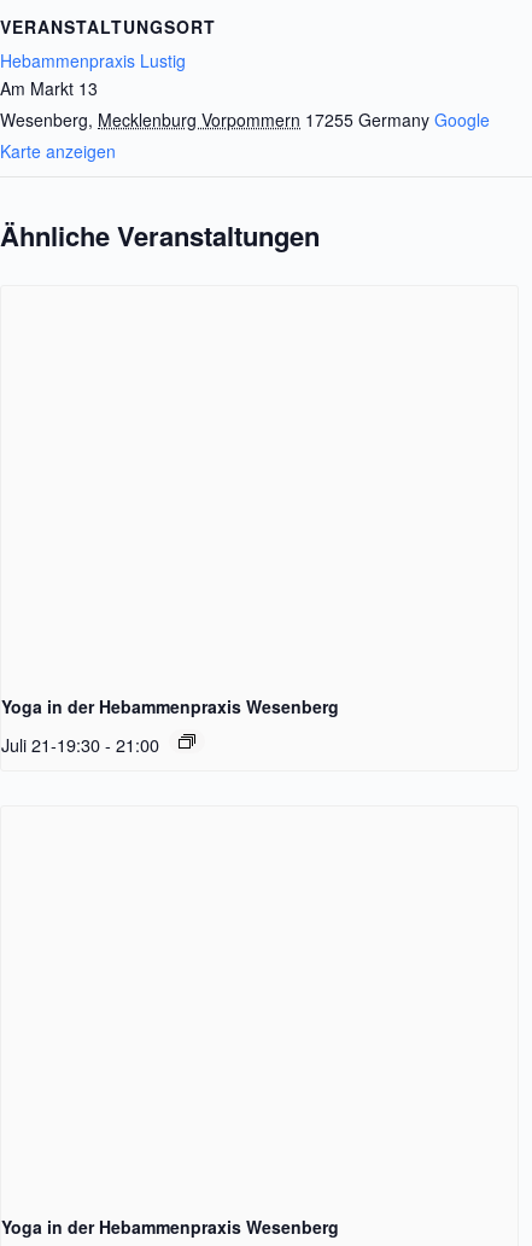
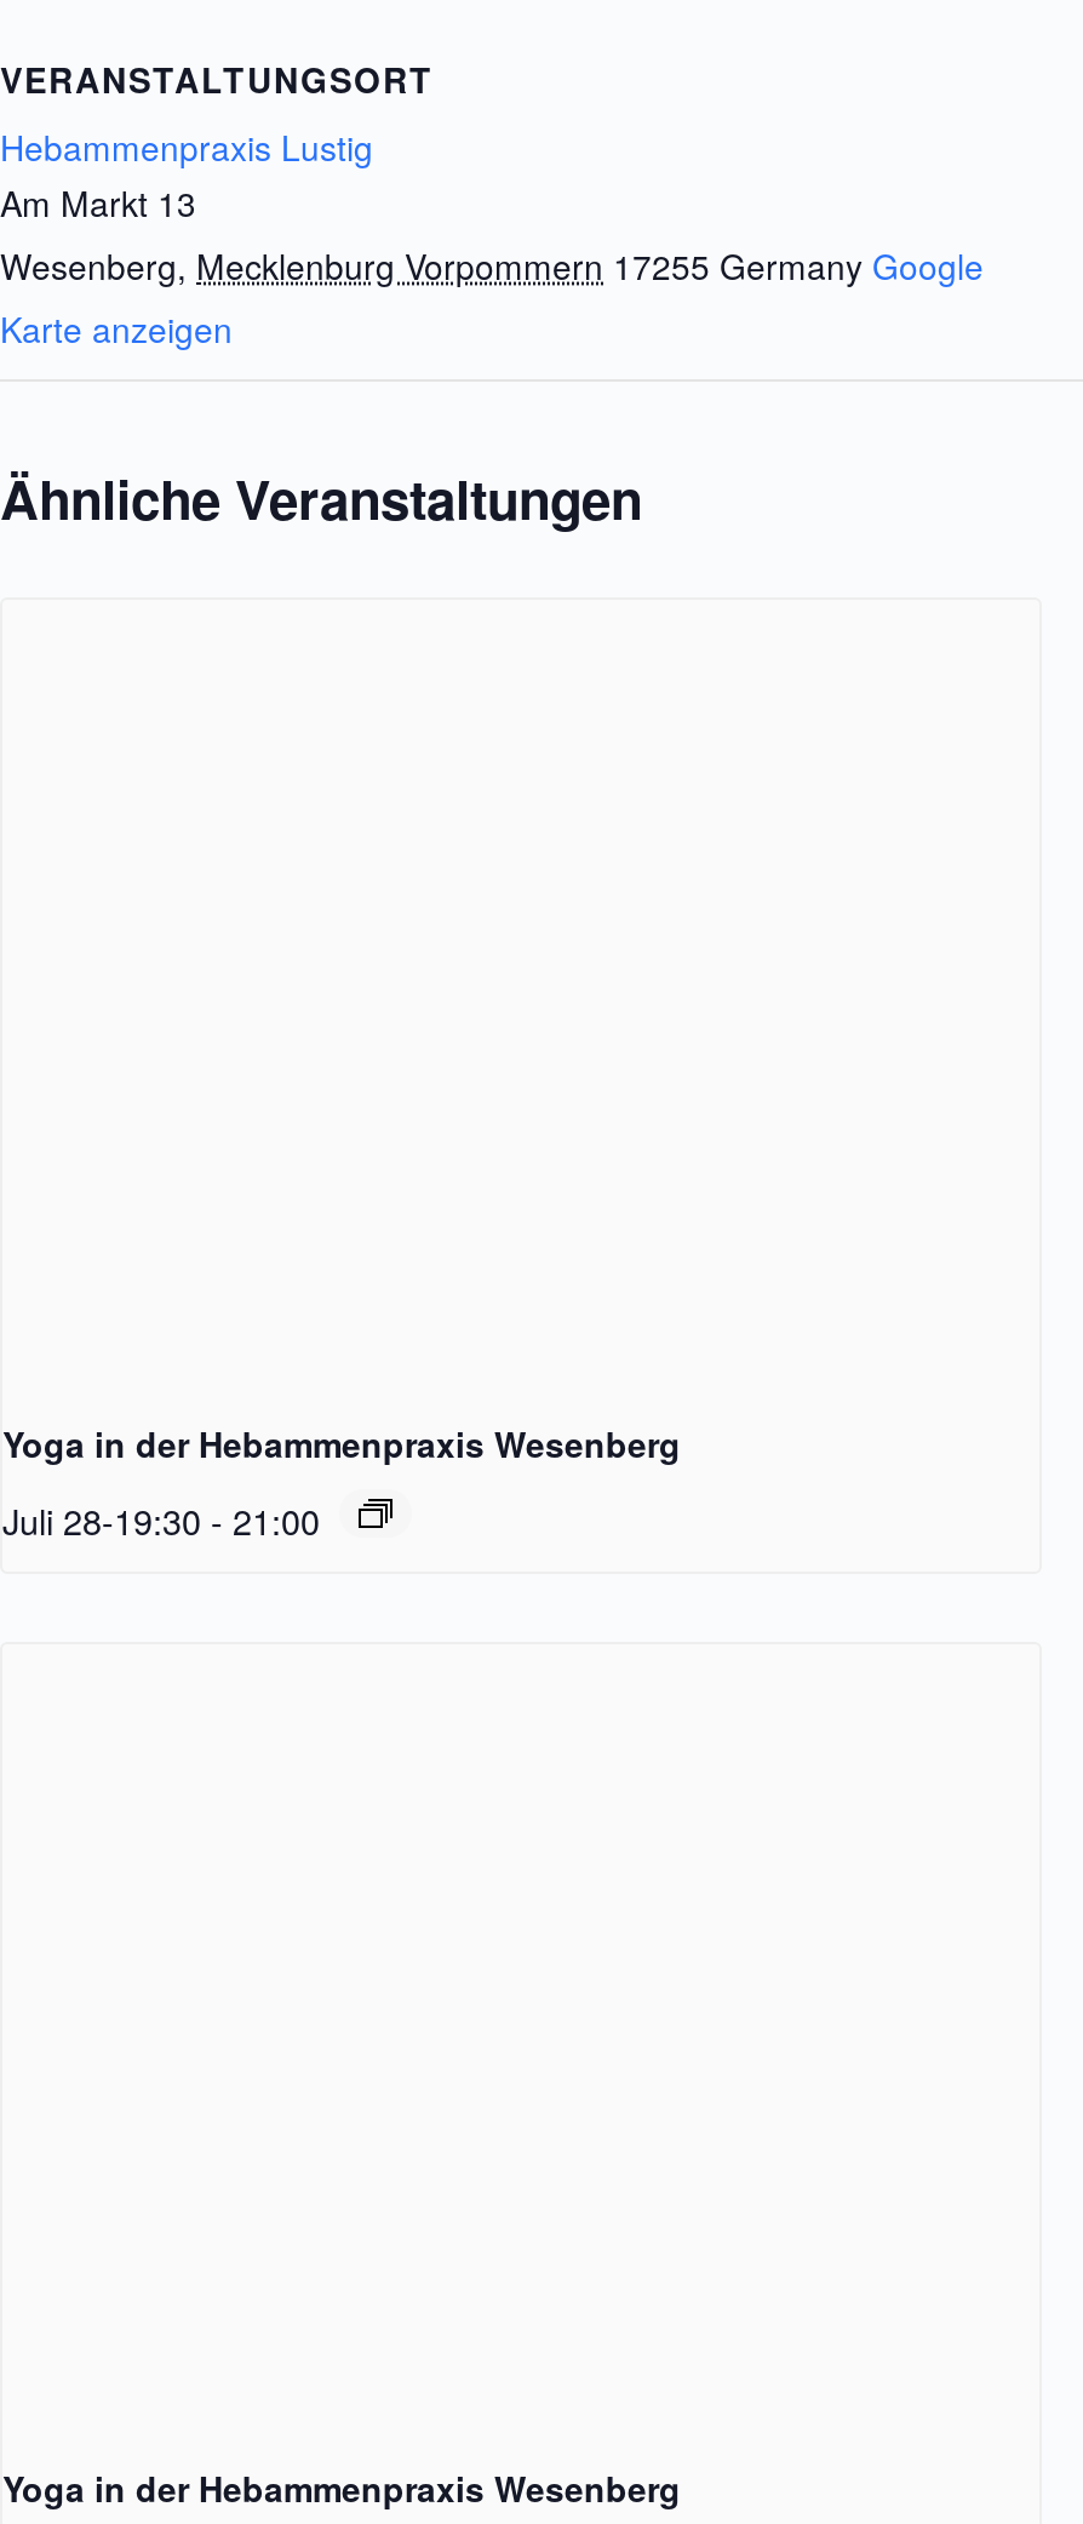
- Juli 21-19:30 - 21:00
+ Juli 28-19:30 - 21:00
